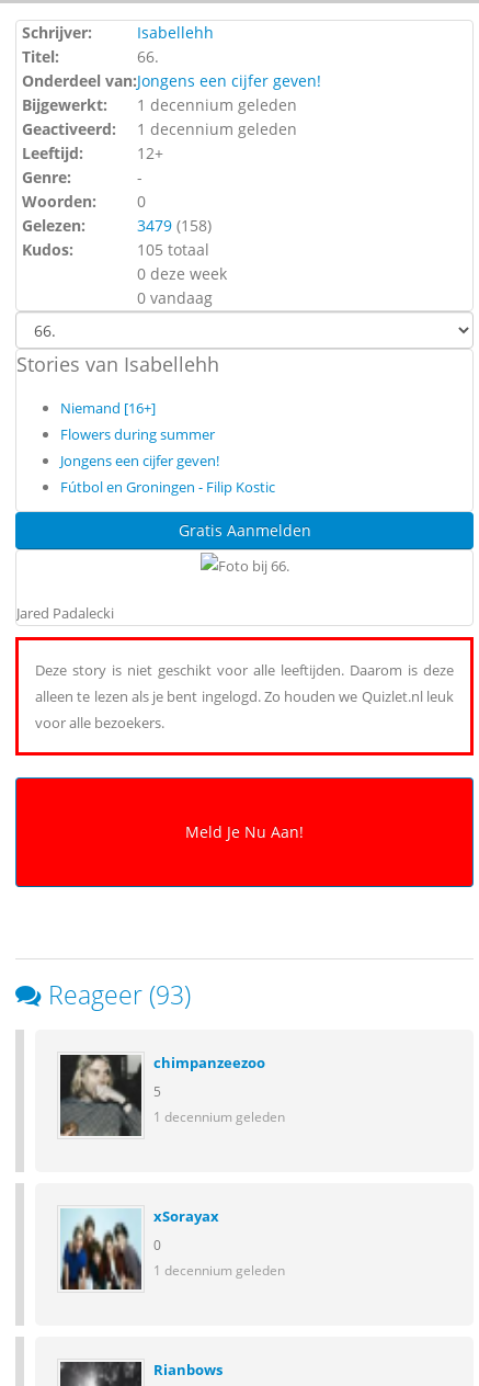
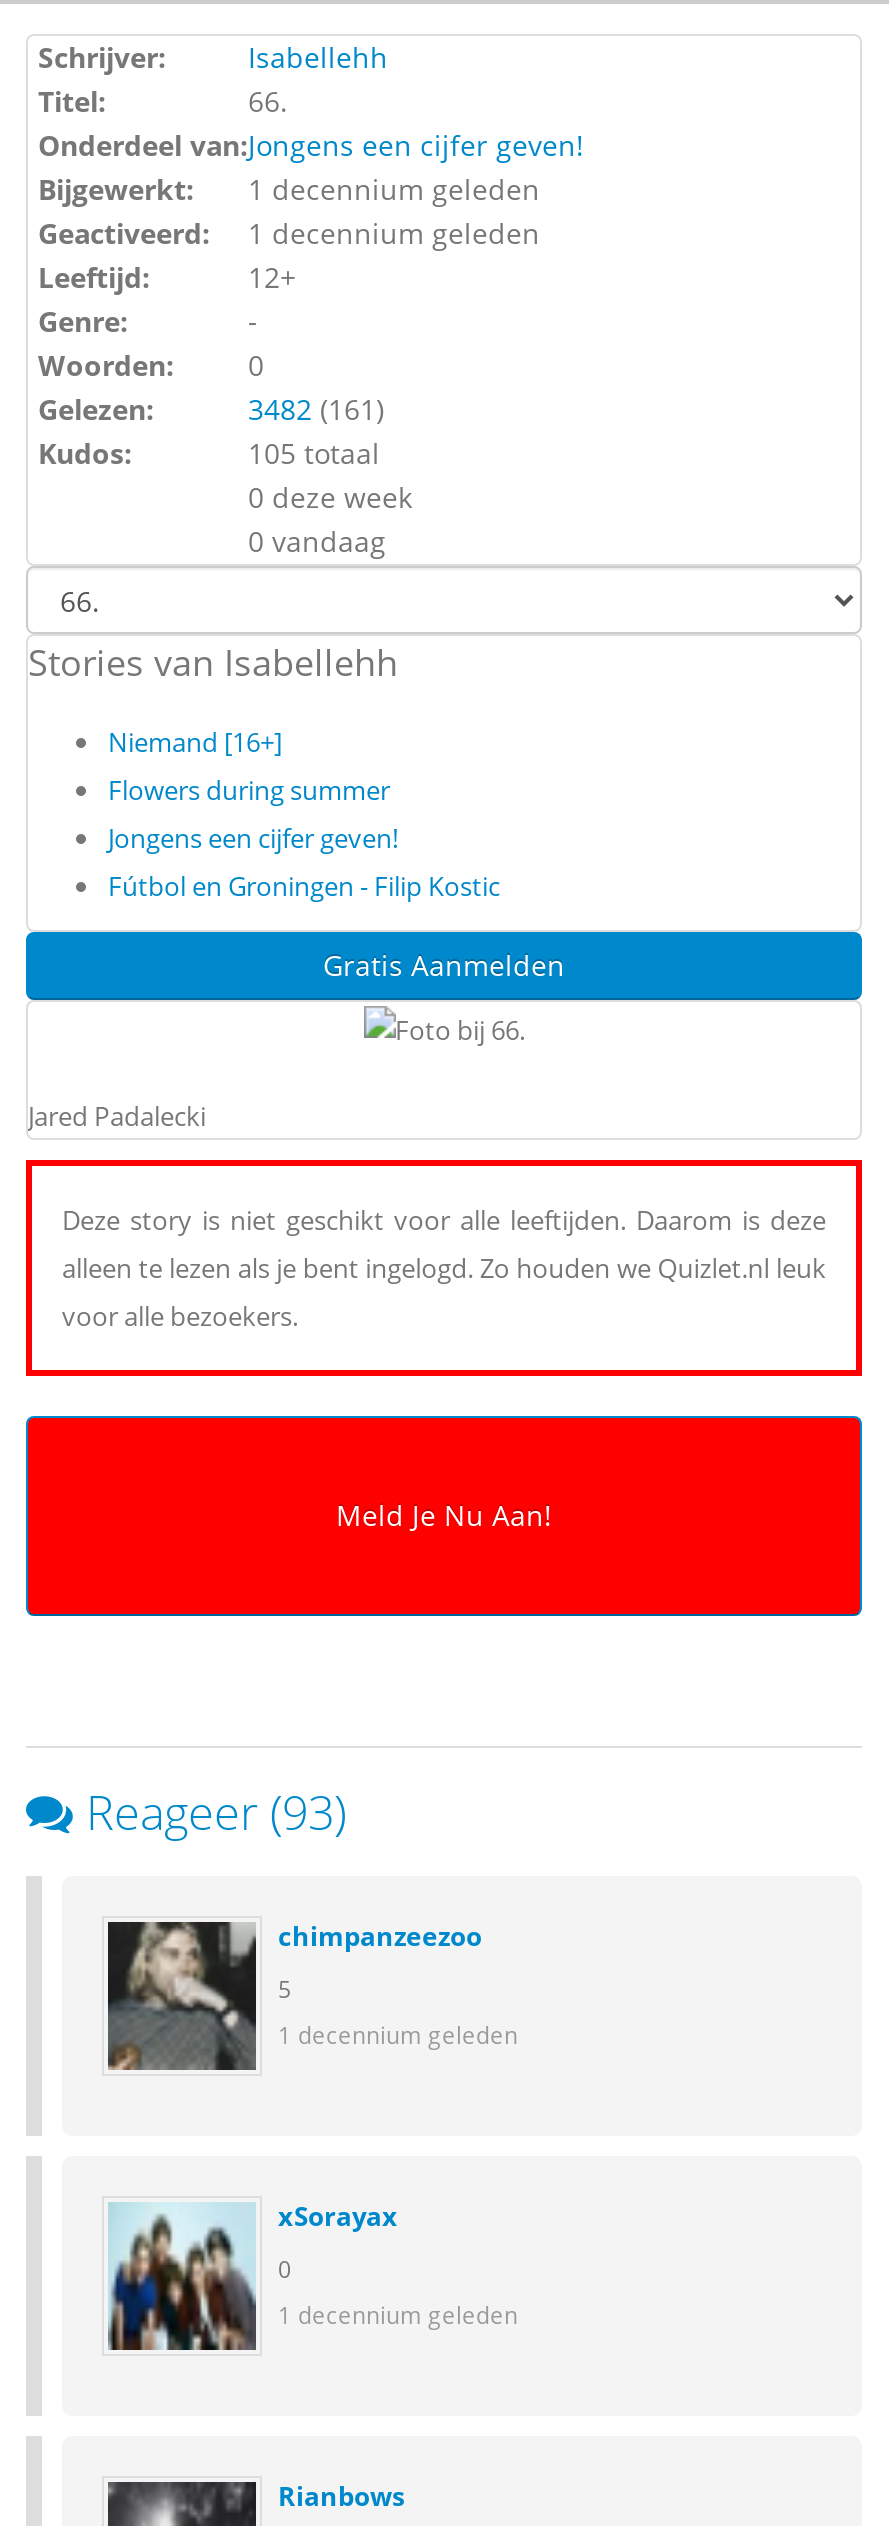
- 3479 (158)
+ 3482 (161)
